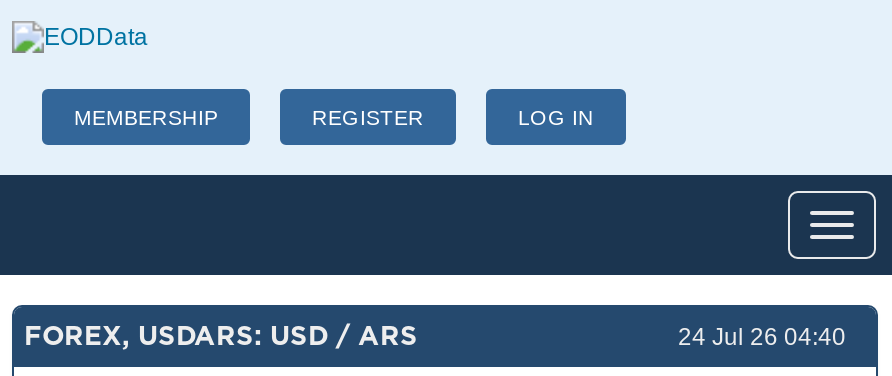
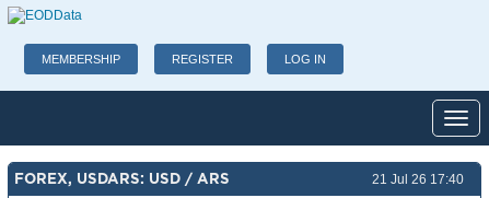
- 24 Jul 26 04:40
+ 21 Jul 26 17:40
